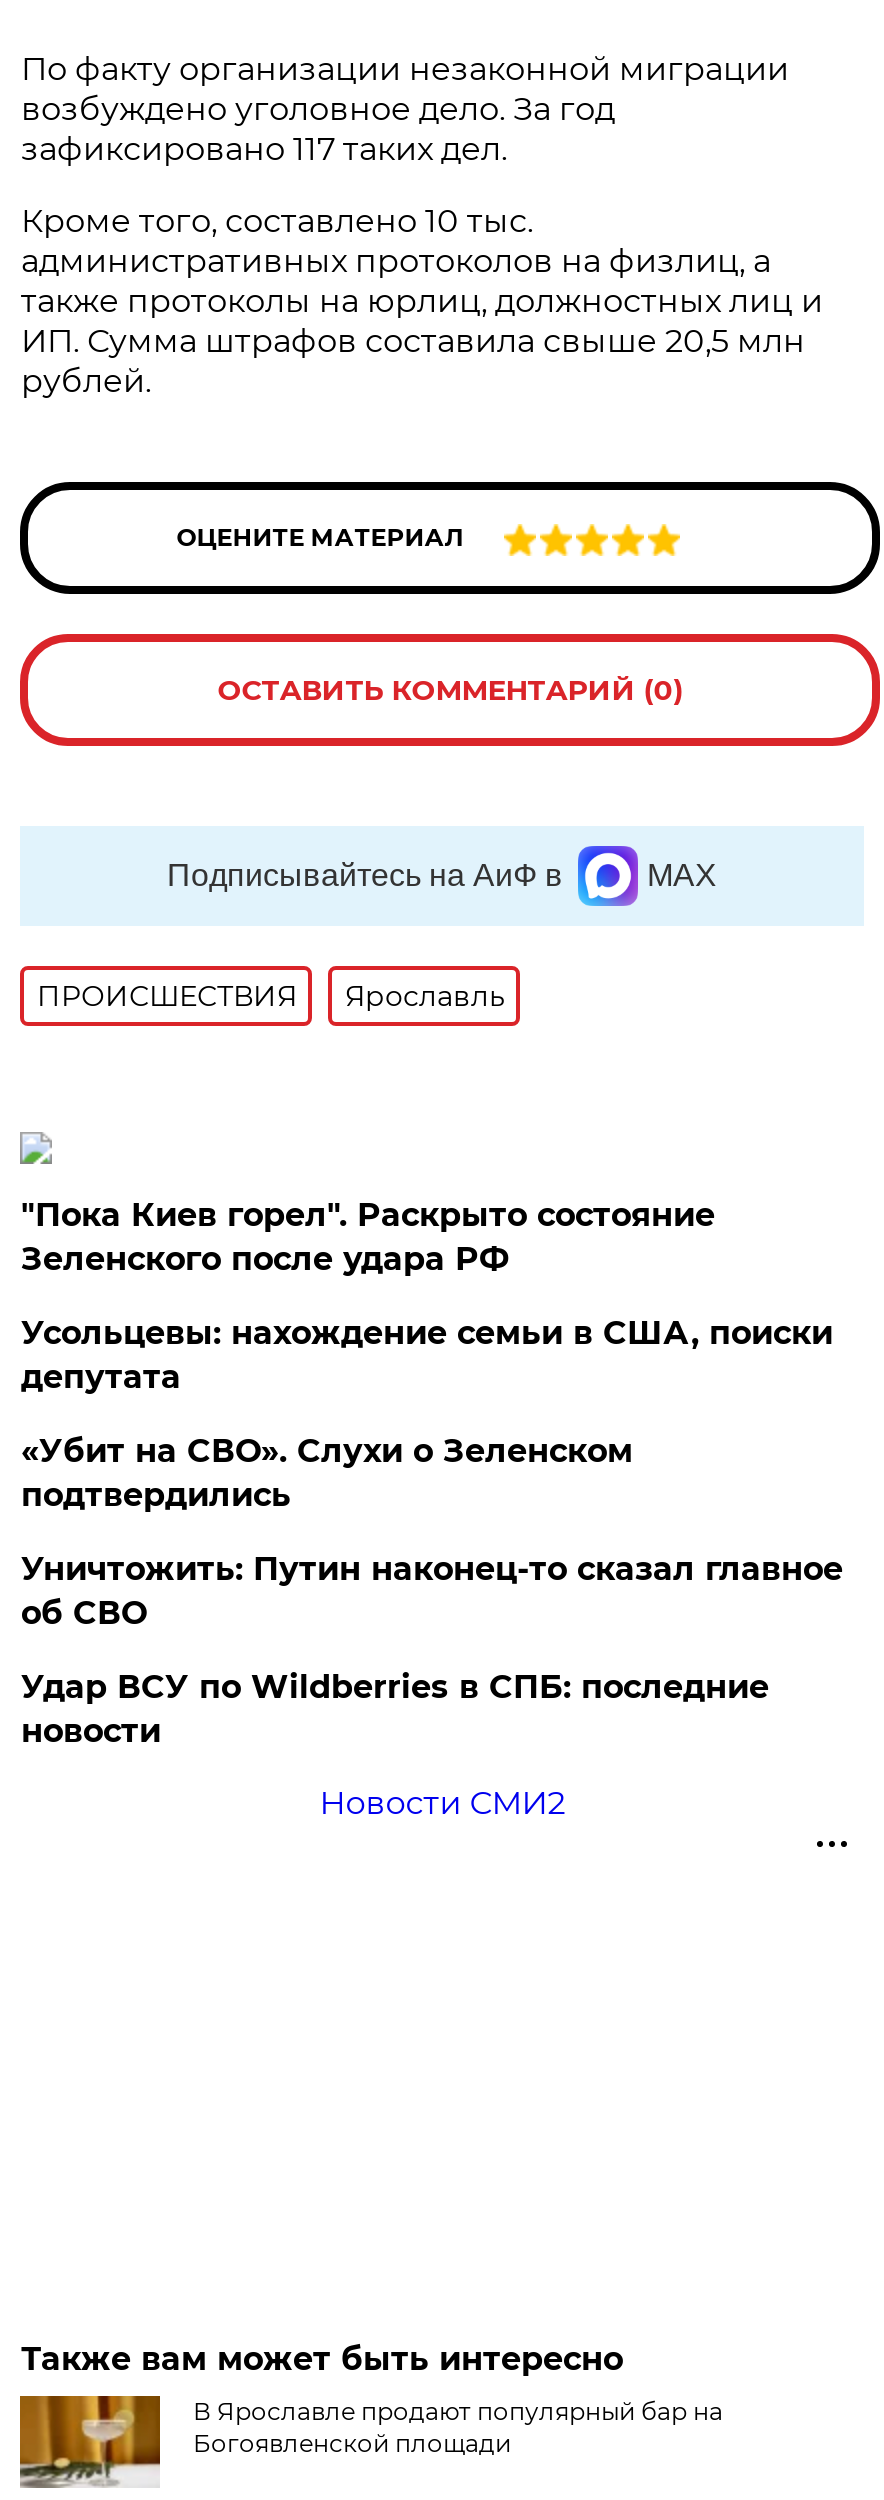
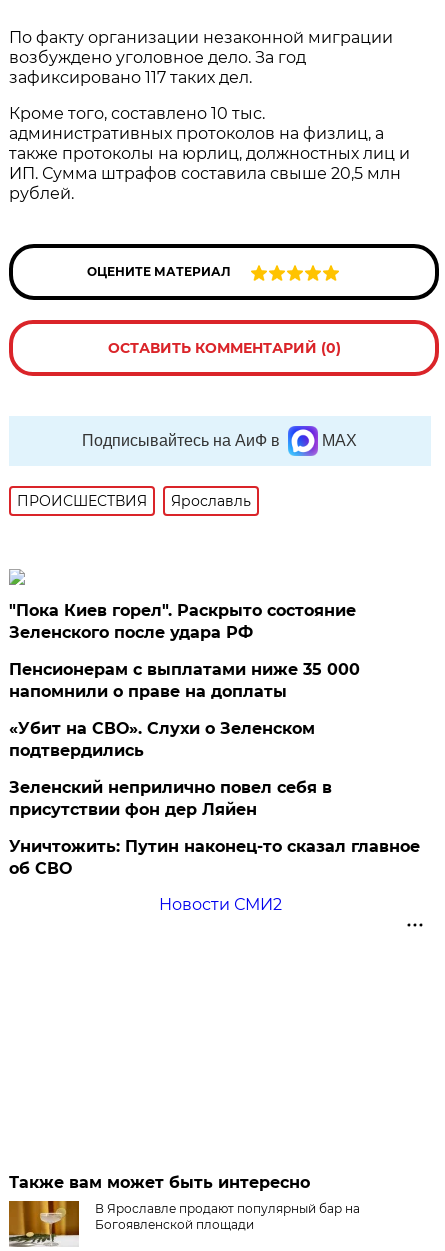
- Усольцевы: нахождение семьи в США, поиски
- депутата
+ Пенсионерам с выплатами ниже 35 000
+ напомнили о праве на доплаты

+ Зеленский неприлично повел cебя в
+ присутствии фон дер Ляйен

moved down: Уничтожить: Путин наконец-то сказал главное | об СВО

- Удар ВСУ по Wildberries в СПБ: последние
- новости
